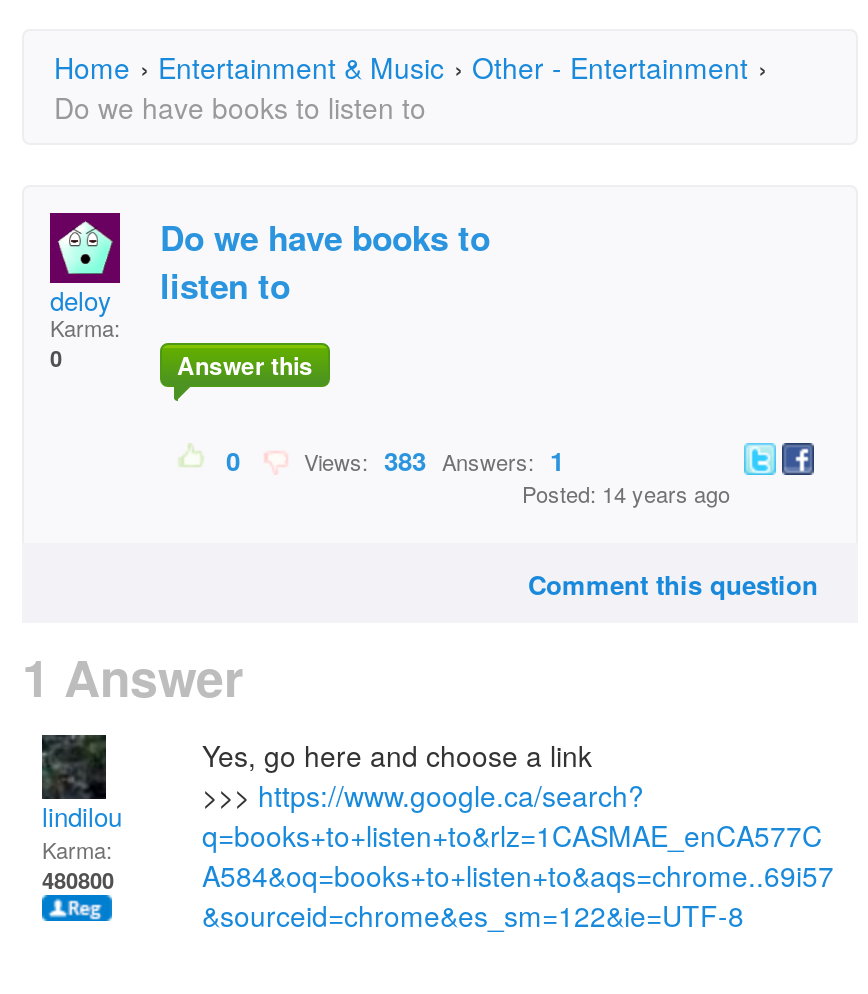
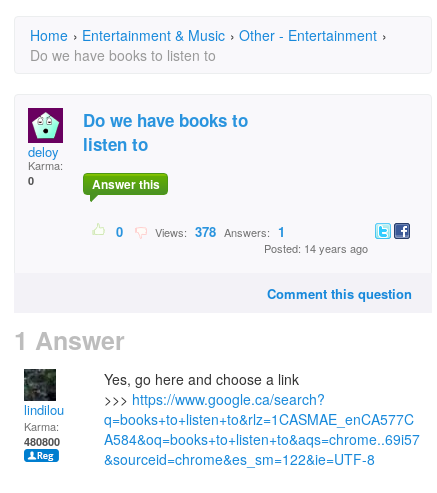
- Views: 383 Answers: 1
+ Views: 378 Answers: 1
